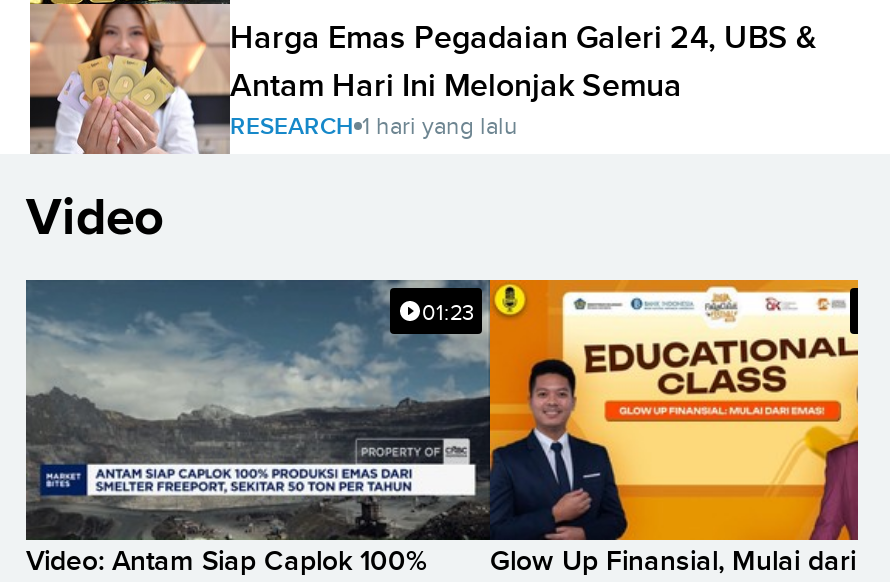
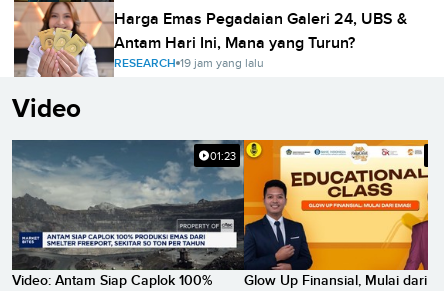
- Antam Hari Ini Melonjak Semua
- RESEARCH 1 hari yang lalu
+ Antam Hari Ini, Mana yang Turun?
+ RESEARCH 19 jam yang lalu
